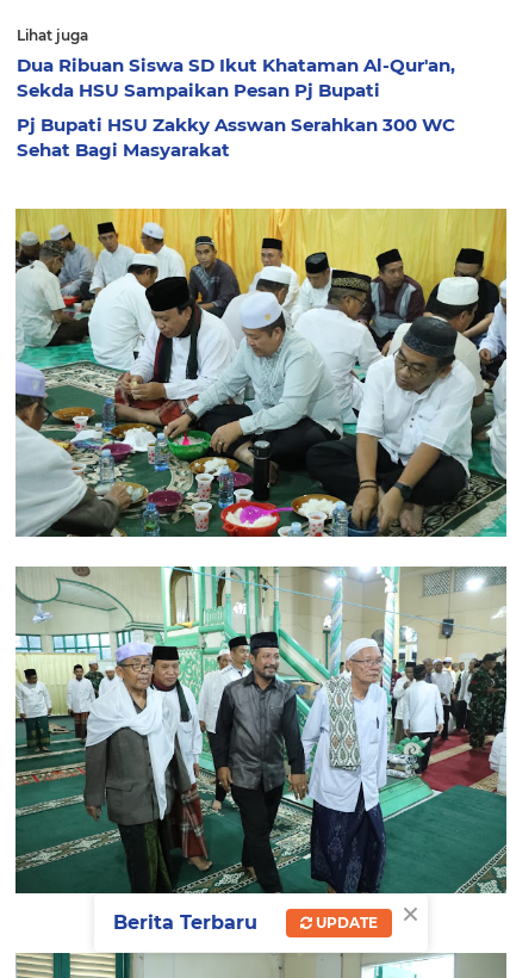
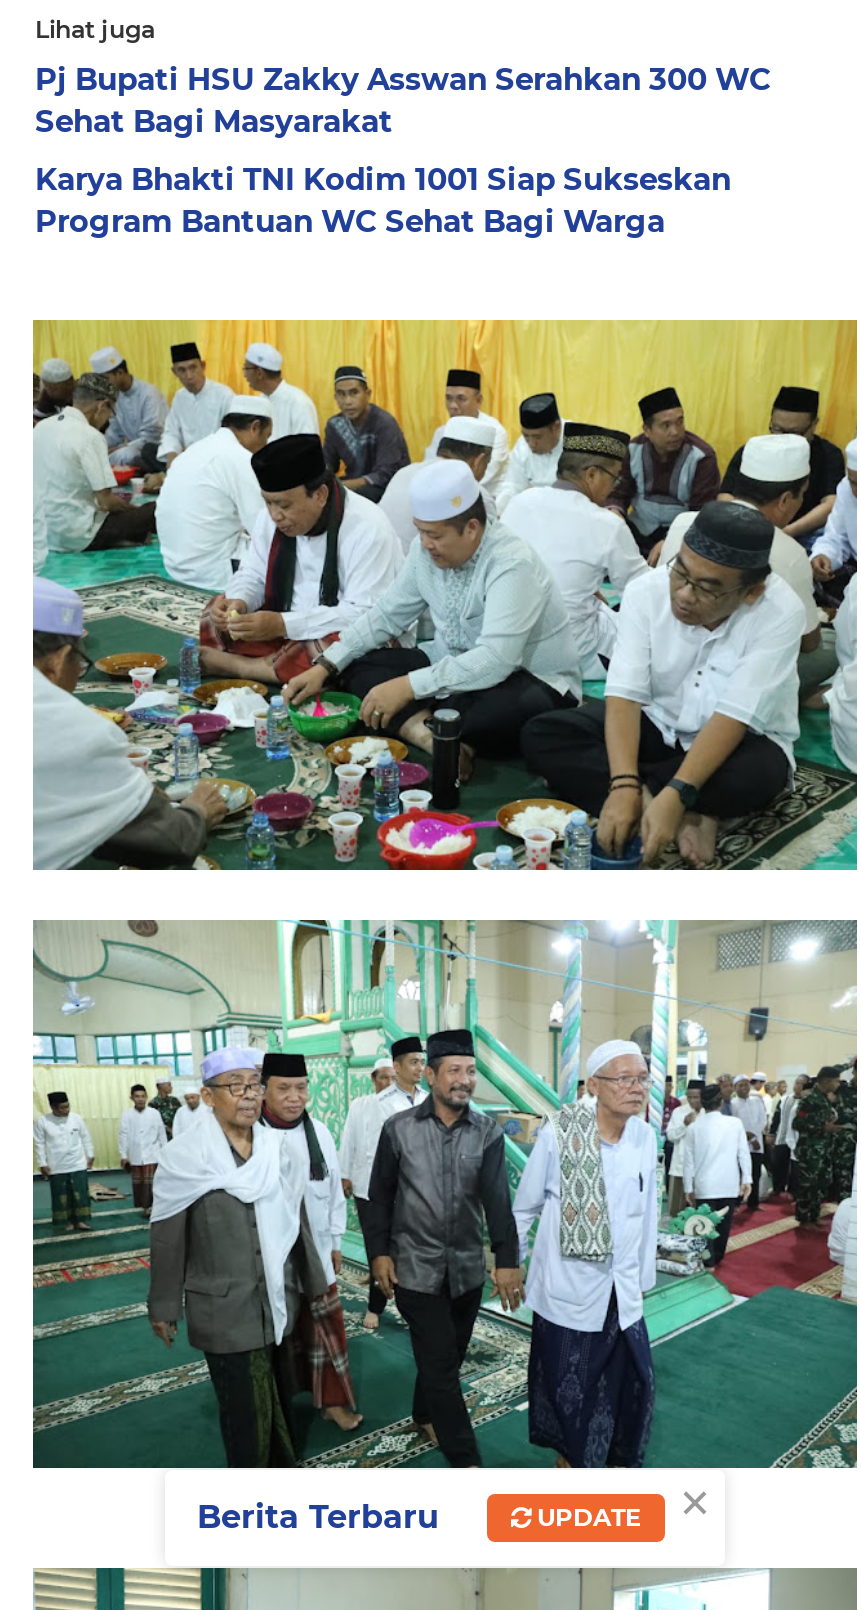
- Dua Ribuan Siswa SD Ikut Khataman Al-Qur'an,
- Sekda HSU Sampaikan Pesan Pj Bupati

moved up: Pj Bupati HSU Zakky Asswan Serahkan 300 WC | Sehat Bagi Masyarakat

+ Karya Bhakti TNI Kodim 1001 Siap Sukseskan
+ Program Bantuan WC Sehat Bagi Warga
